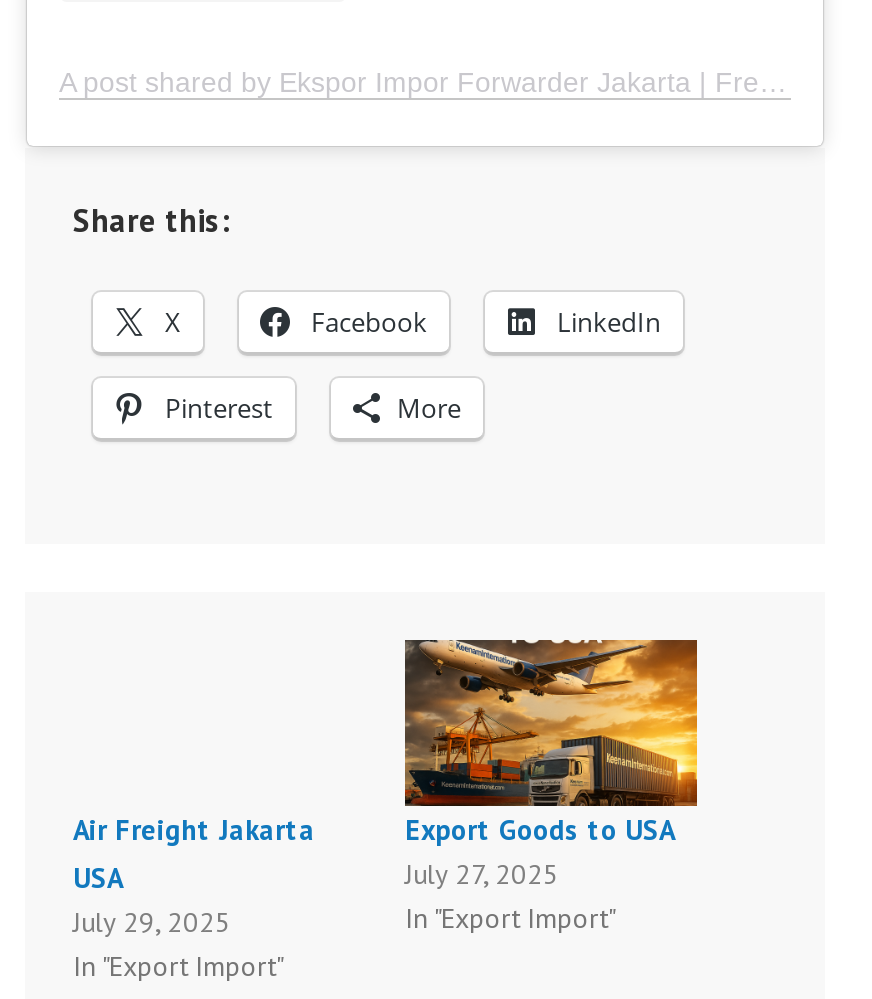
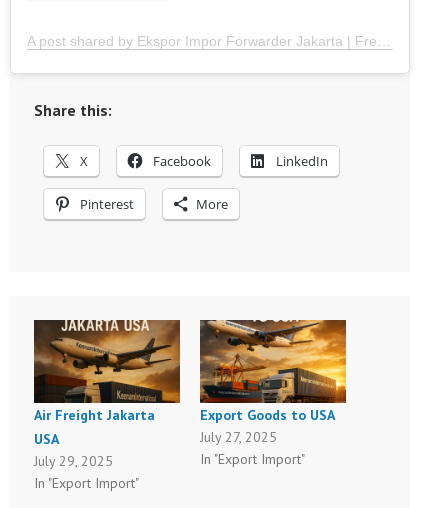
+ [image]
